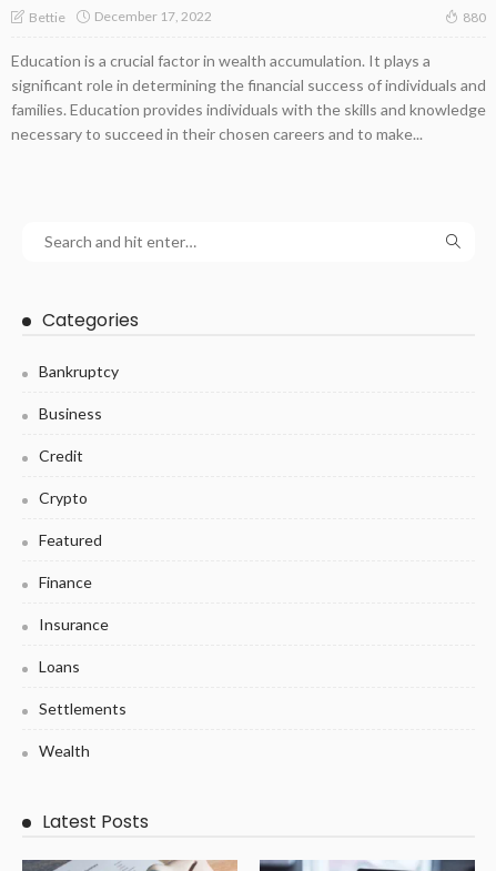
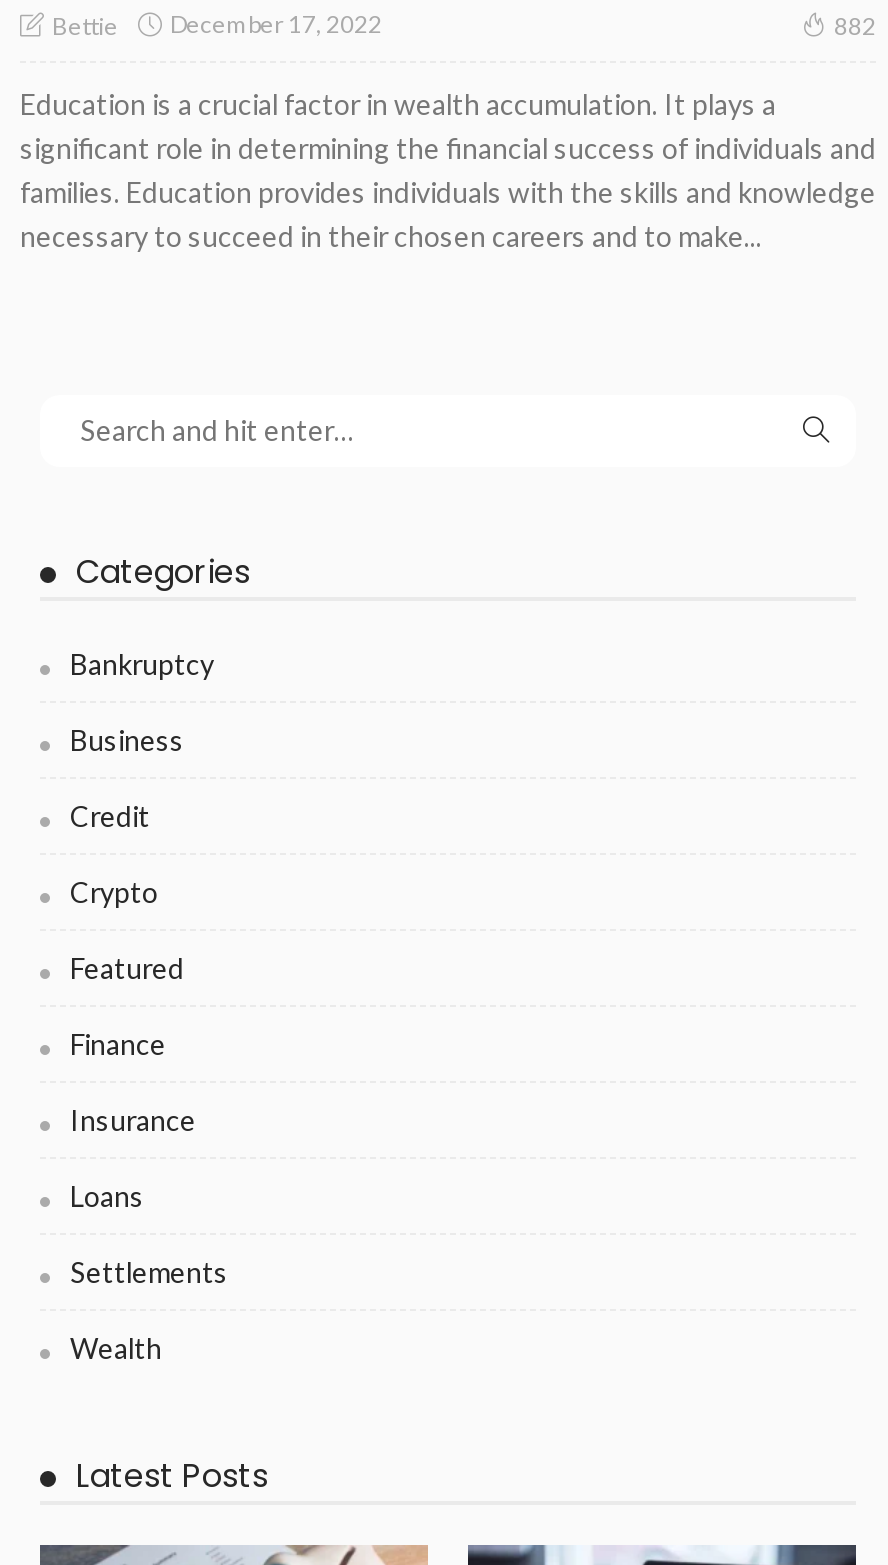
- 880
+ 882
